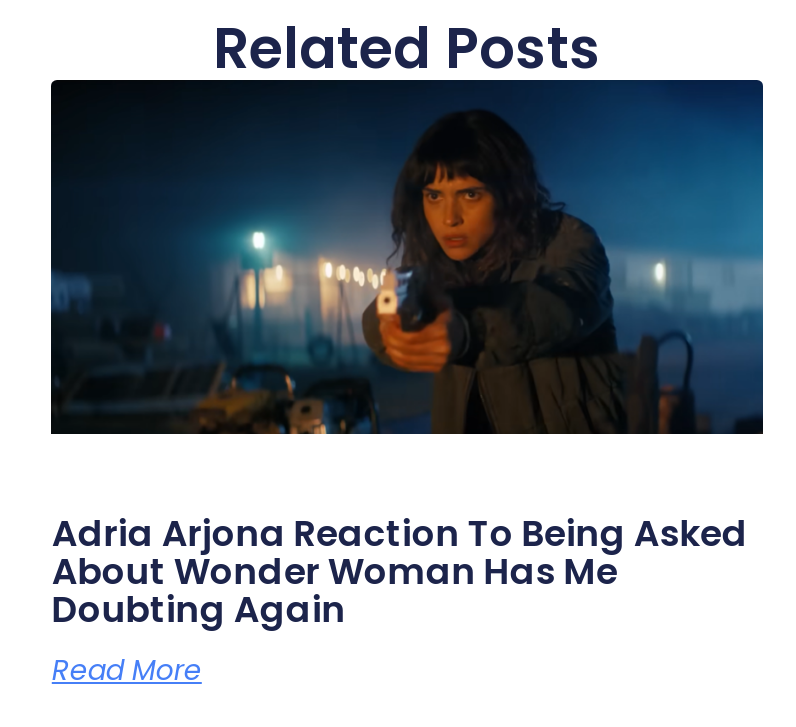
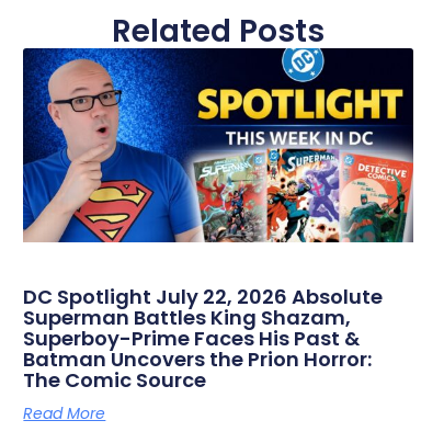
- [image]
- Adria Arjona Reaction To Being Asked
- About Wonder Woman Has Me
- Doubting Again
+ [image]
+ DC Spotlight July 22, 2026 Absolute
+ Superman Battles King Shazam,
+ Superboy-Prime Faces His Past &
+ Batman Uncovers the Prion Horror:
+ The Comic Source
